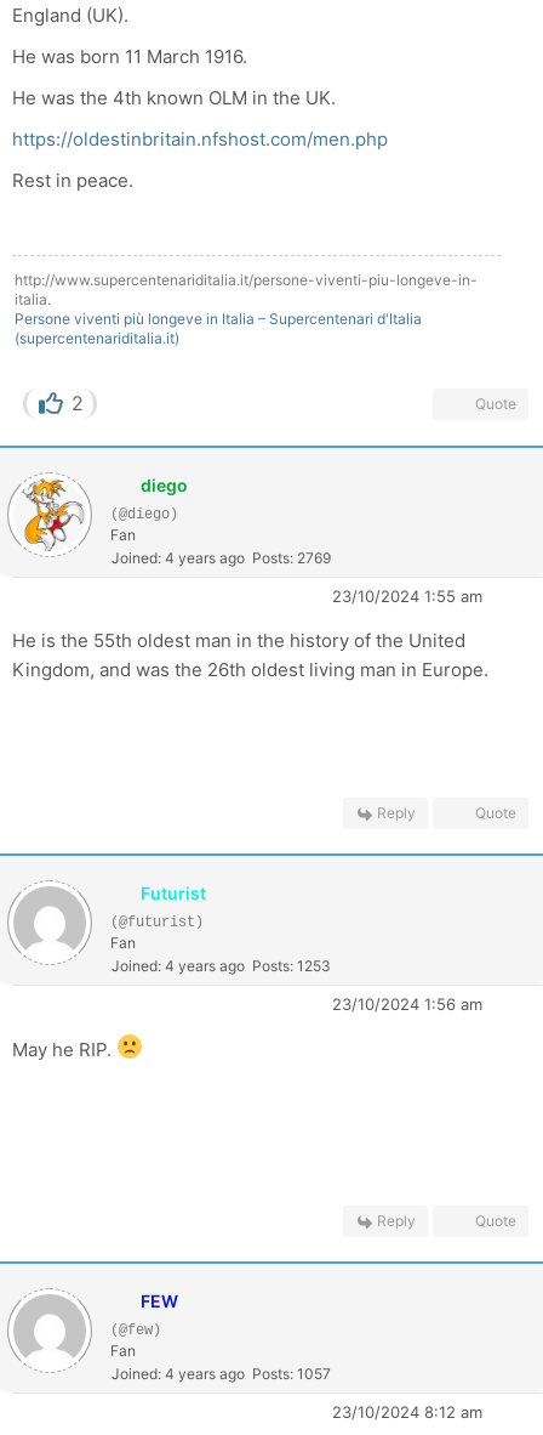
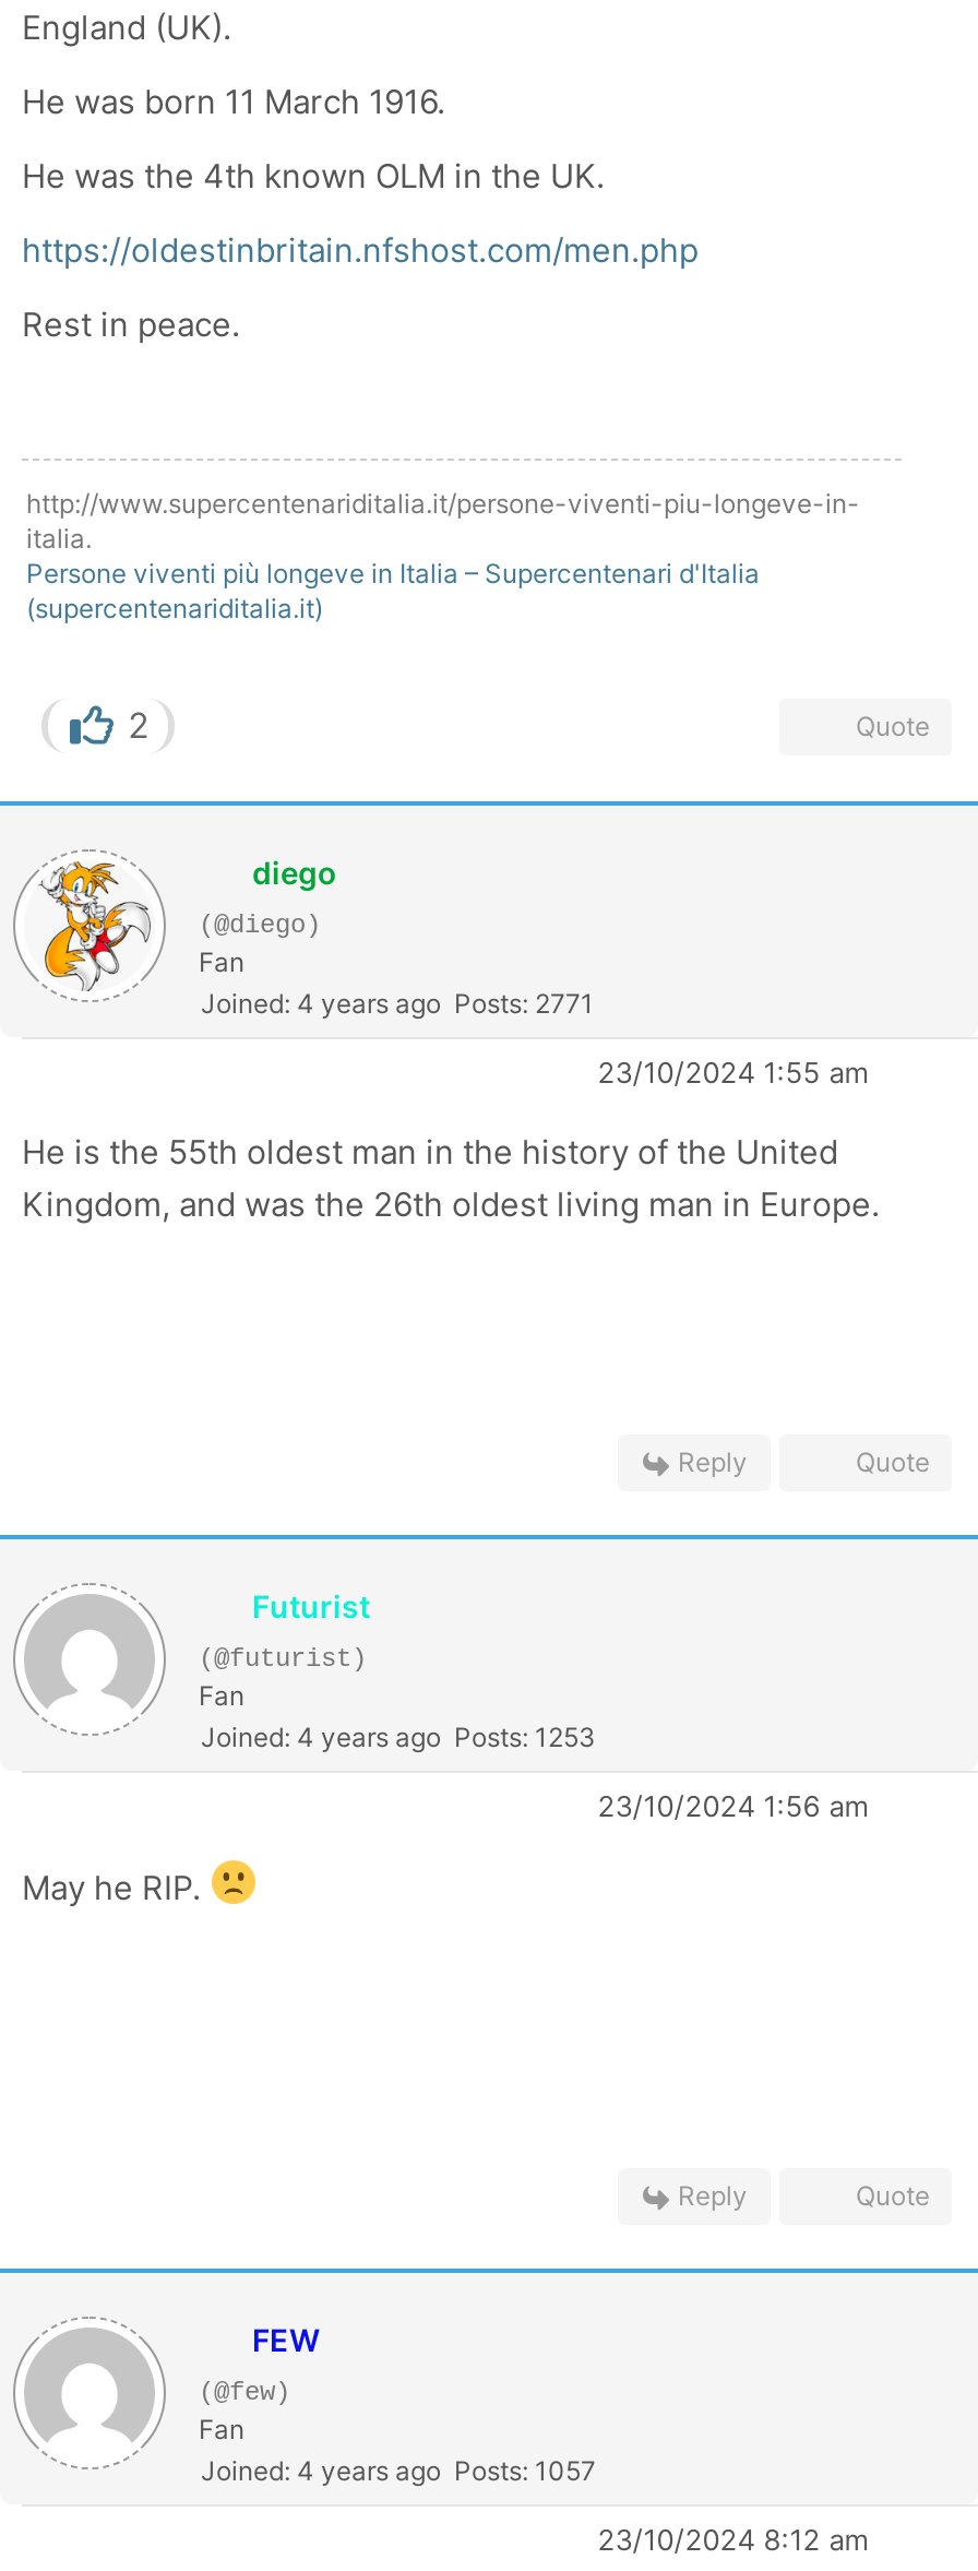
- Joined: 4 years ago Posts: 2769
+ Joined: 4 years ago Posts: 2771
